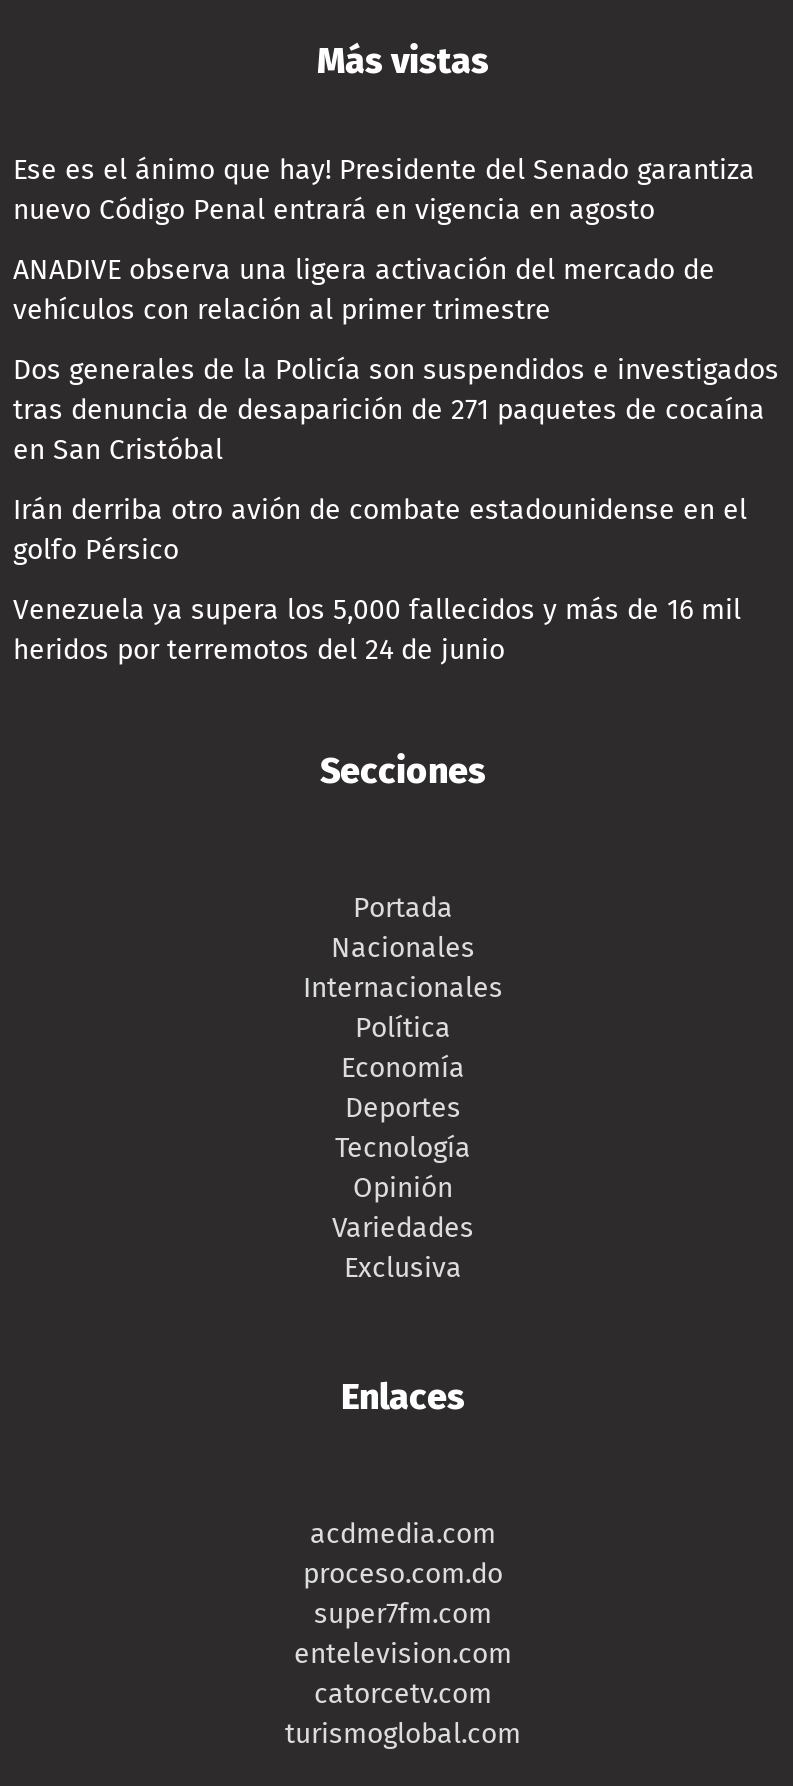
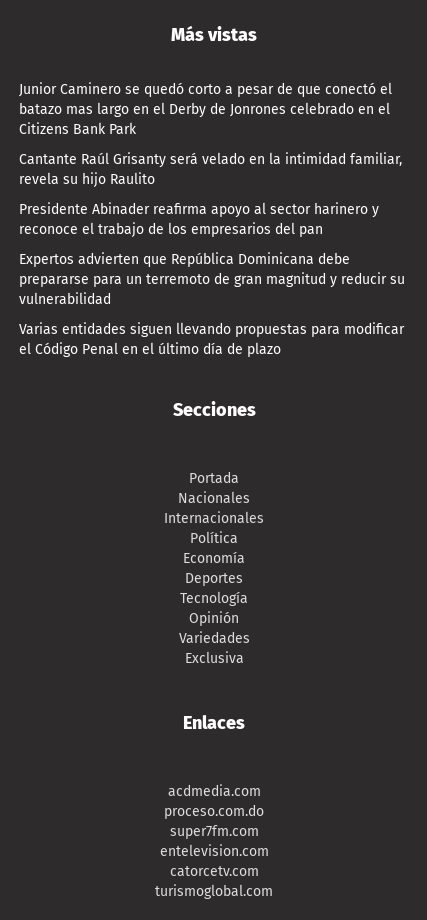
- Ese es el ánimo que hay! Presidente del Senado garantiza
- nuevo Código Penal entrará en vigencia en agosto
+ Junior Caminero se quedó corto a pesar de que conectó el
+ batazo mas largo en el Derby de Jonrones celebrado en el
+ Citizens Bank Park

- ANADIVE observa una ligera activación del mercado de
- vehículos con relación al primer trimestre
+ Cantante Raúl Grisanty será velado en la intimidad familiar,
+ revela su hijo Raulito

- Dos generales de la Policía son suspendidos e investigados
- tras denuncia de desaparición de 271 paquetes de cocaína
- en San Cristóbal
+ Presidente Abinader reafirma apoyo al sector harinero y
+ reconoce el trabajo de los empresarios del pan

- Irán derriba otro avión de combate estadounidense en el
- golfo Pérsico
+ Expertos advierten que República Dominicana debe
+ prepararse para un terremoto de gran magnitud y reducir su
+ vulnerabilidad

- Venezuela ya supera los 5,000 fallecidos y más de 16 mil
- heridos por terremotos del 24 de junio
+ Varias entidades siguen llevando propuestas para modificar
+ el Código Penal en el último día de plazo
